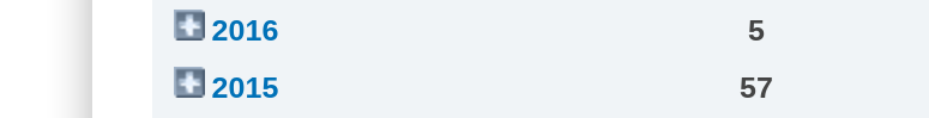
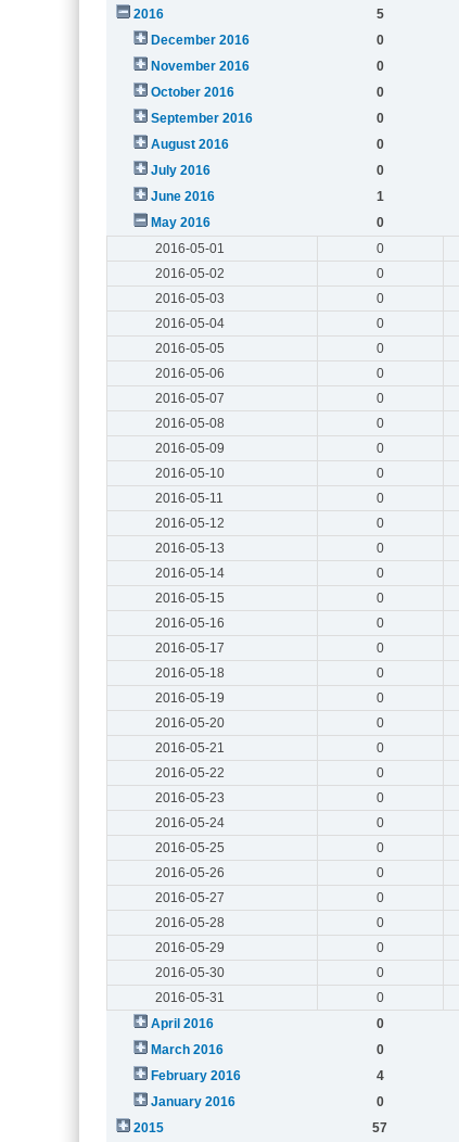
+ December 2016
+ 0
+ November 2016
+ 0
+ October 2016
+ 0
+ September 2016
+ 0
+ August 2016
+ 0
+ July 2016
+ 0
+ June 2016
+ 1
+ May 2016
+ 0
+ 2016-05-01
+ 0
+ 2016-05-02
+ 0
+ 2016-05-03
+ 0
+ 2016-05-04
+ 0
+ 2016-05-05
+ 0
+ 2016-05-06
+ 0
+ 2016-05-07
+ 0
+ 2016-05-08
+ 0
+ 2016-05-09
+ 0
+ 2016-05-10
+ 0
+ 2016-05-11
+ 0
+ 2016-05-12
+ 0
+ 2016-05-13
+ 0
+ 2016-05-14
+ 0
+ 2016-05-15
+ 0
+ 2016-05-16
+ 0
+ 2016-05-17
+ 0
+ 2016-05-18
+ 0
+ 2016-05-19
+ 0
+ 2016-05-20
+ 0
+ 2016-05-21
+ 0
+ 2016-05-22
+ 0
+ 2016-05-23
+ 0
+ 2016-05-24
+ 0
+ 2016-05-25
+ 0
+ 2016-05-26
+ 0
+ 2016-05-27
+ 0
+ 2016-05-28
+ 0
+ 2016-05-29
+ 0
+ 2016-05-30
+ 0
+ 2016-05-31
+ 0
+ April 2016
+ 0
+ March 2016
+ 0
+ February 2016
+ 4
+ January 2016
+ 0
